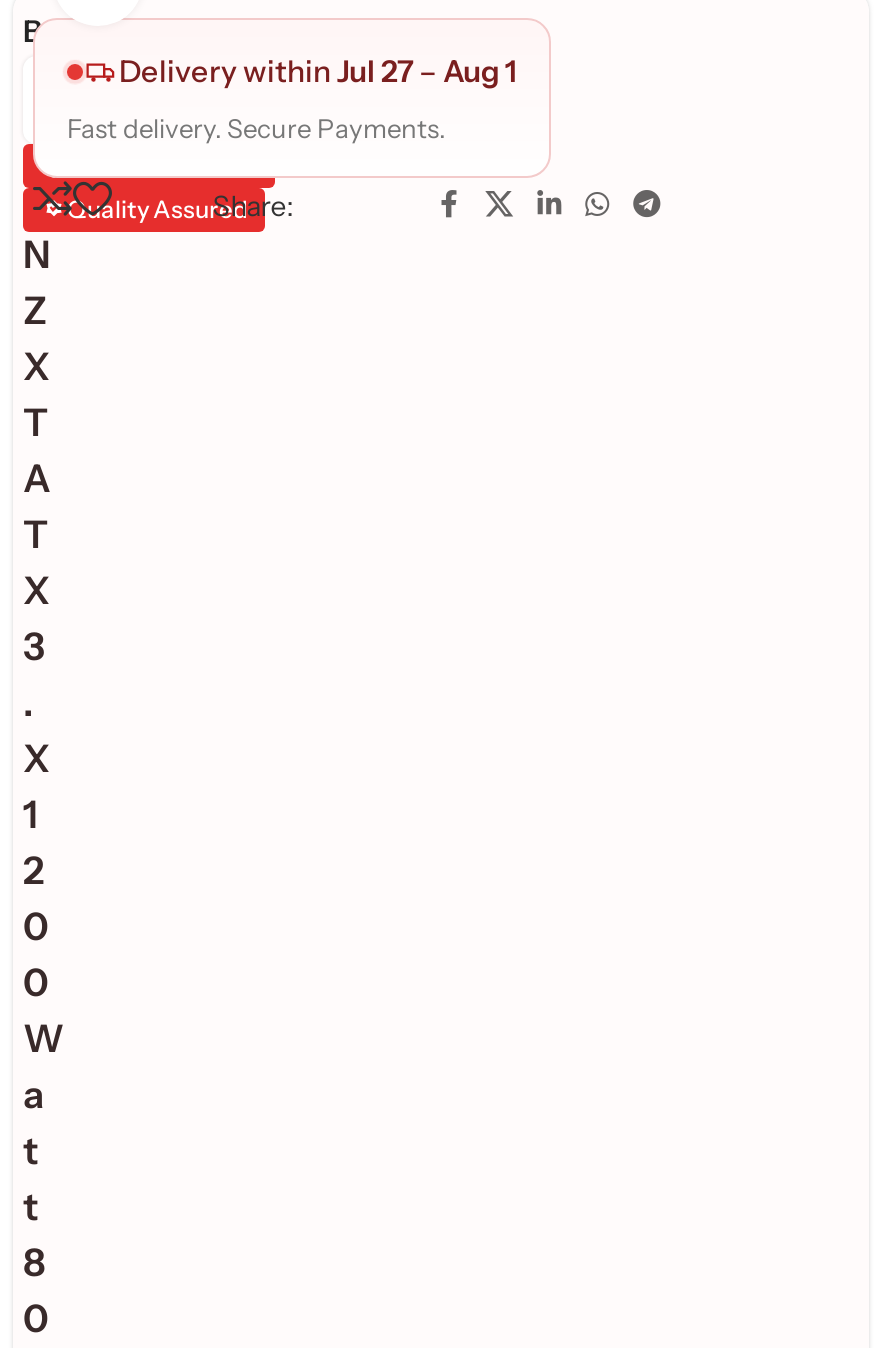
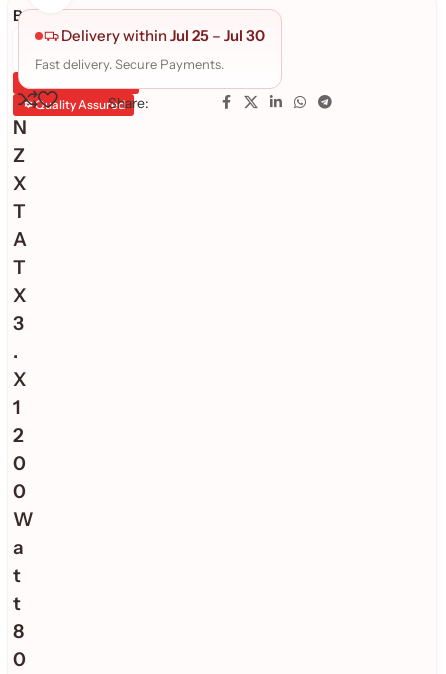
- Delivery within Jul 27 – Aug 1
+ Delivery within Jul 25 – Jul 30
